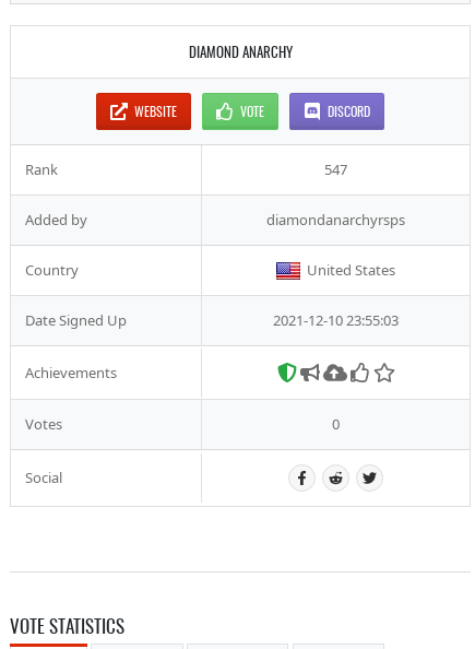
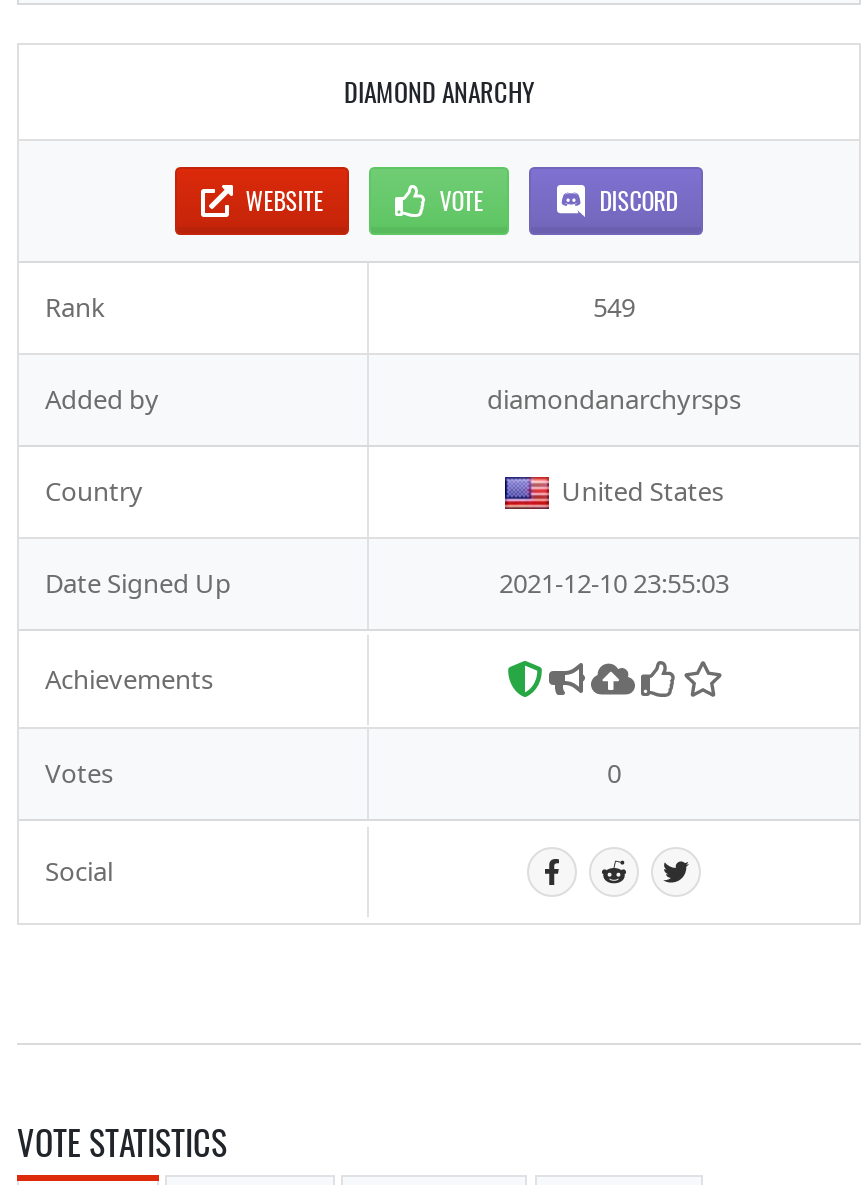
- 547
+ 549
